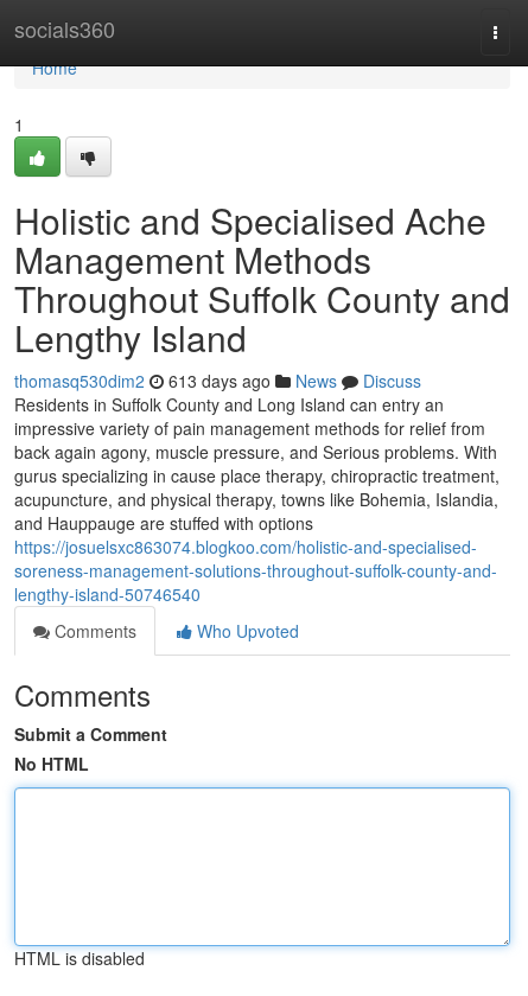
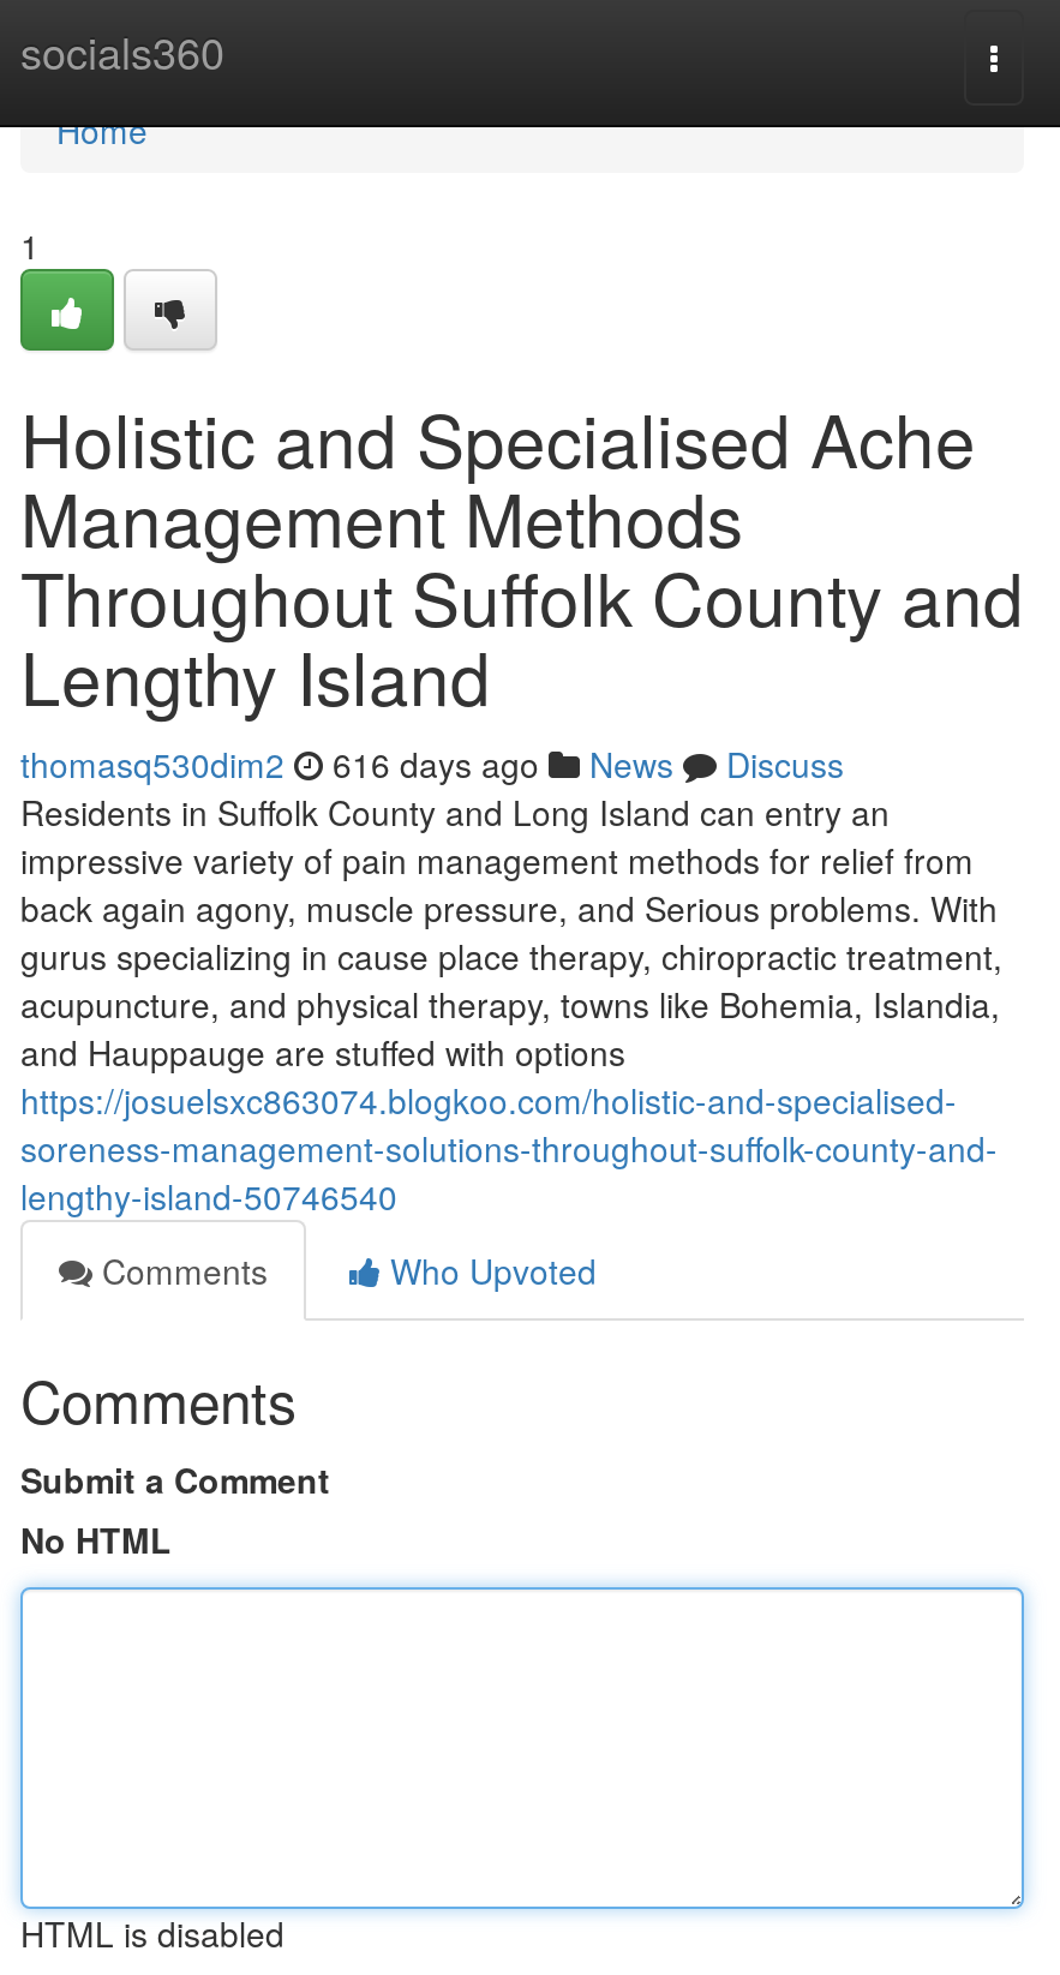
- thomasq530dim2 613 days ago News Discuss
+ thomasq530dim2 616 days ago News Discuss
